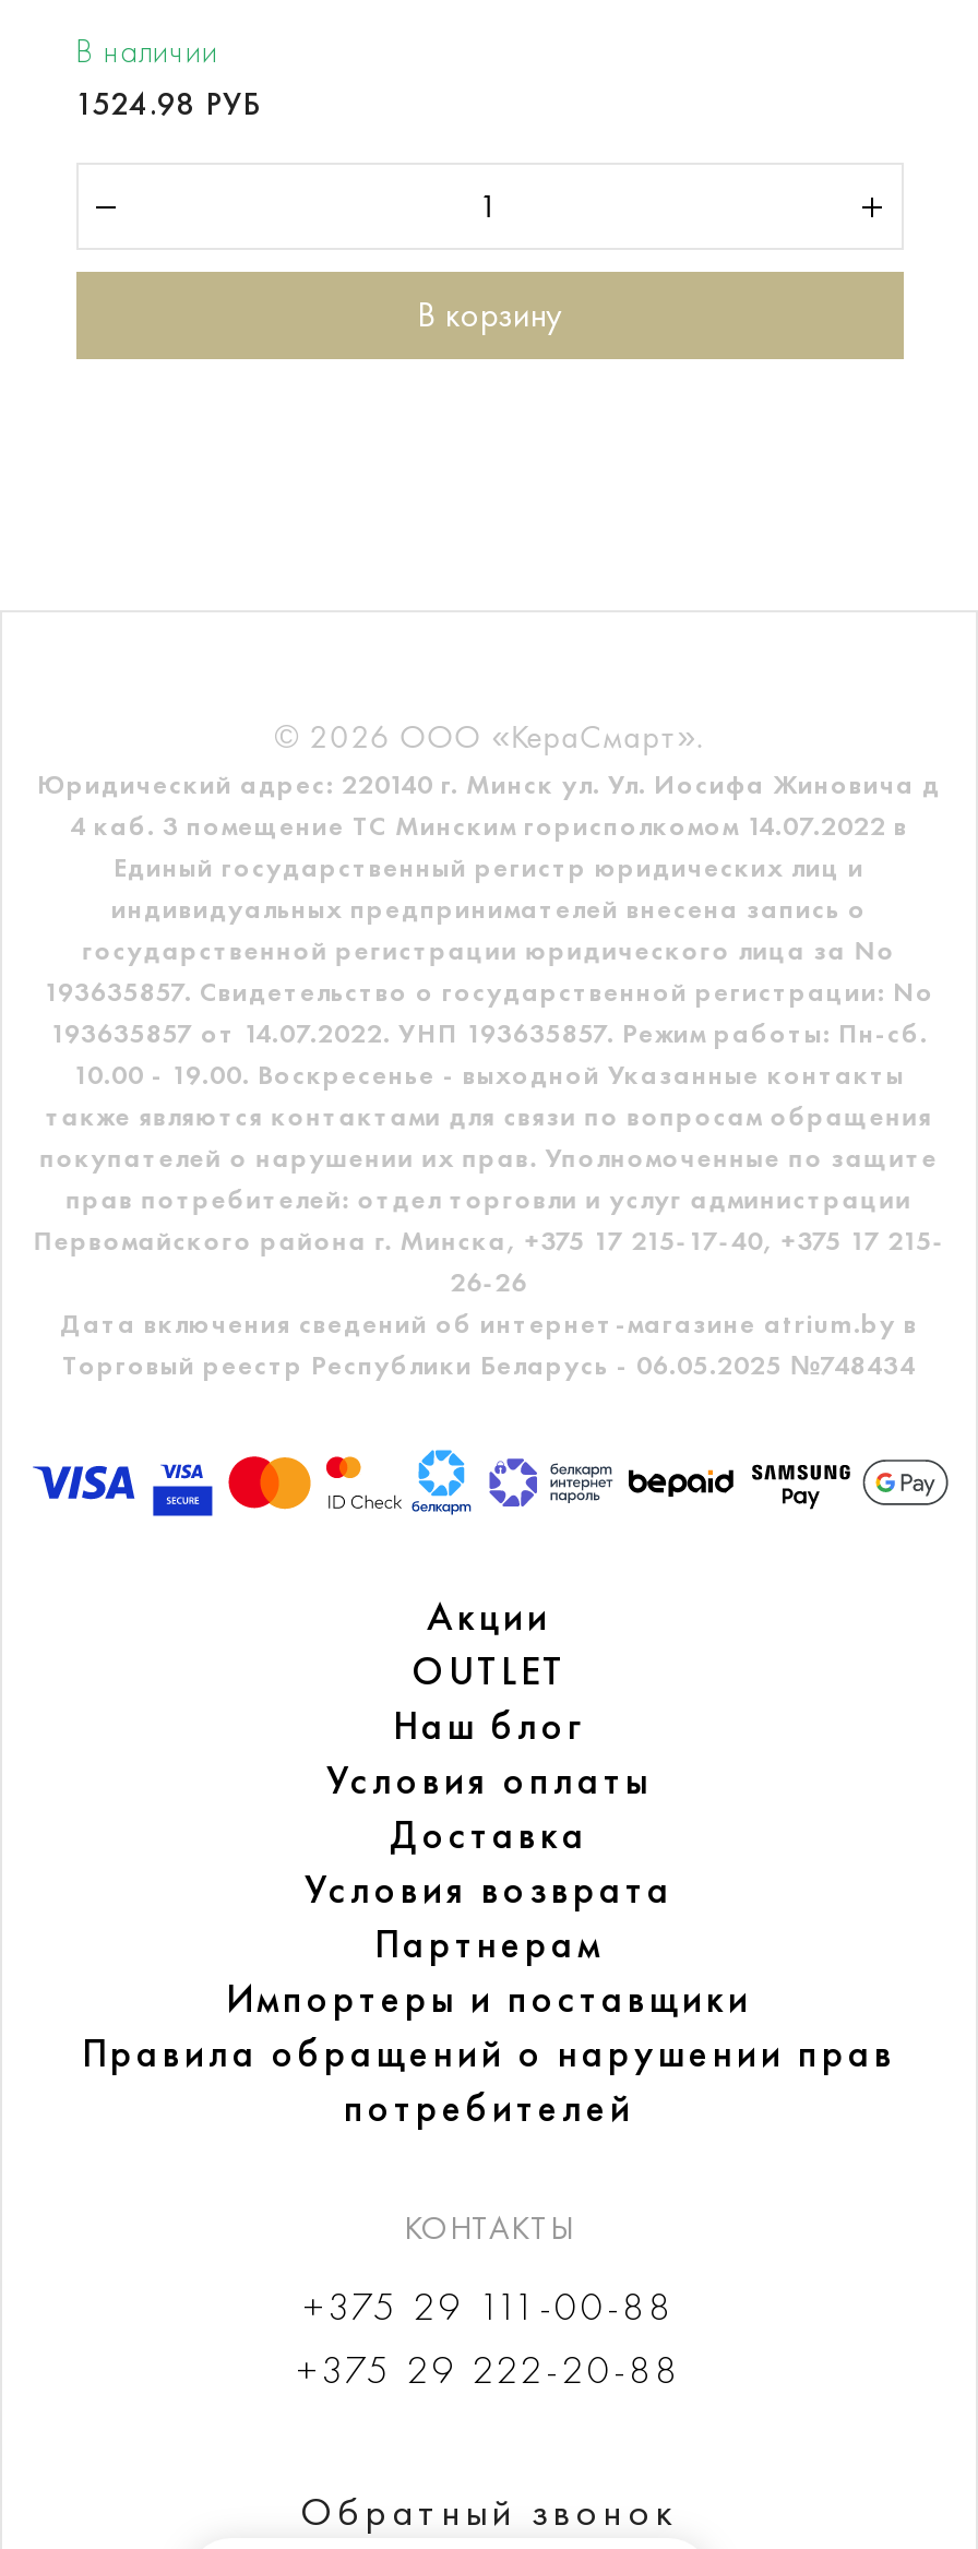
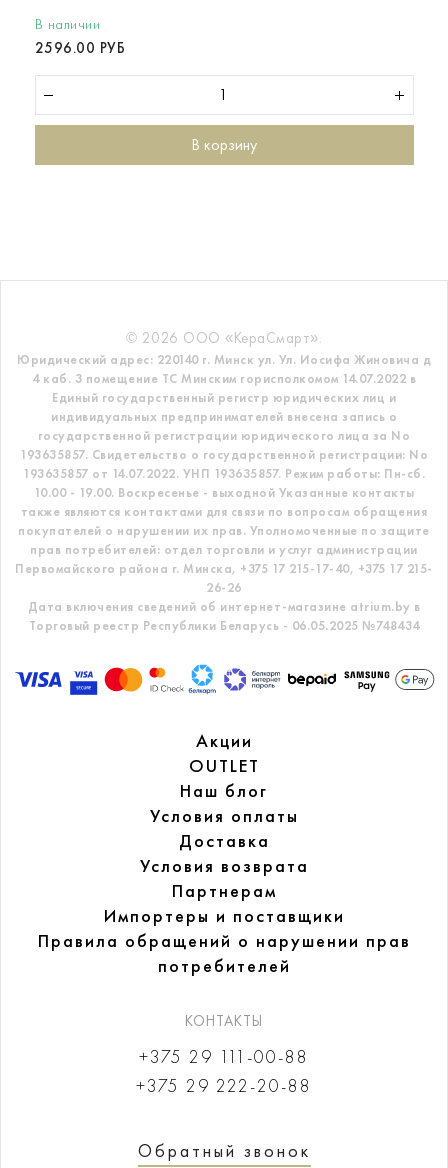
- 1524.98 РУБ
+ 2596.00 РУБ
